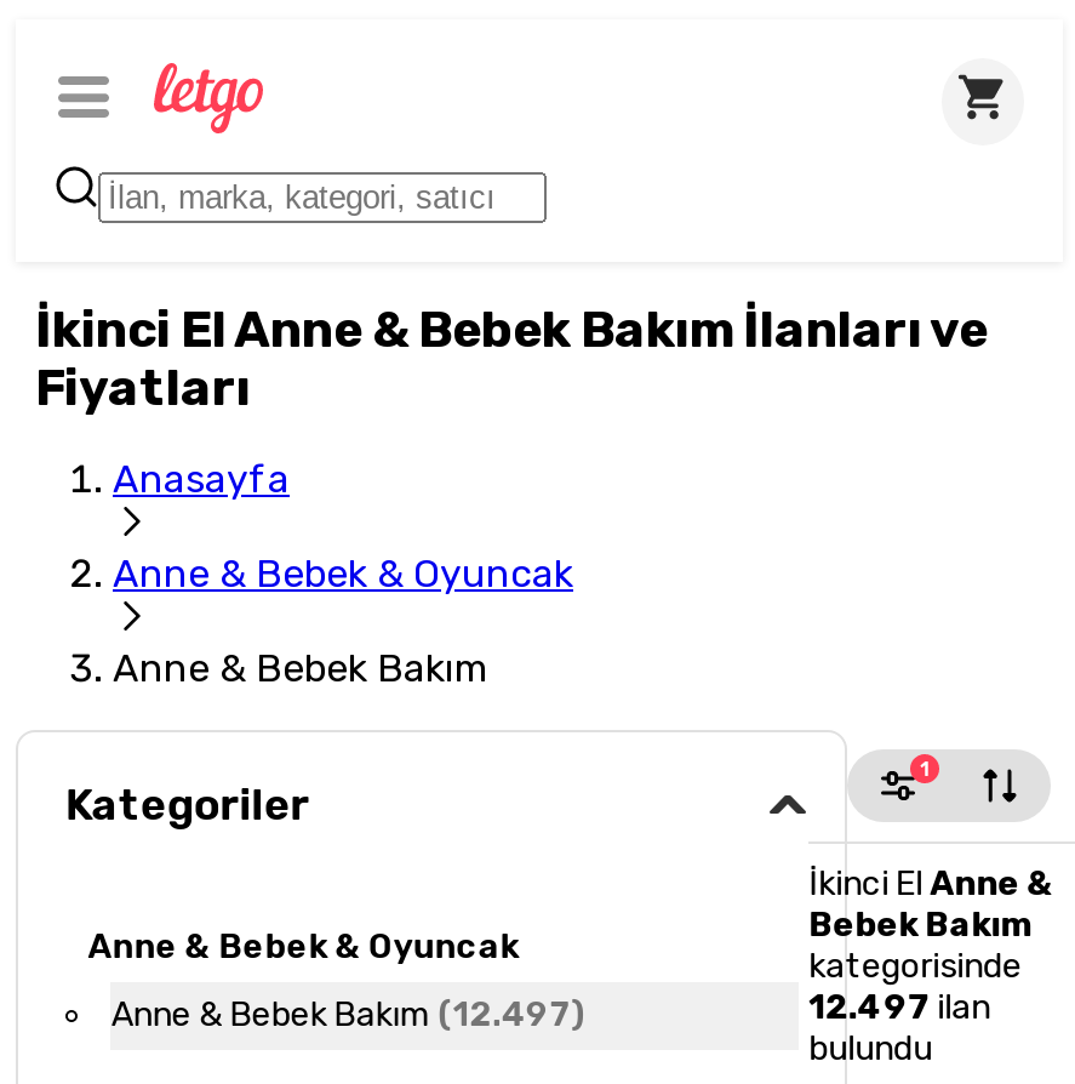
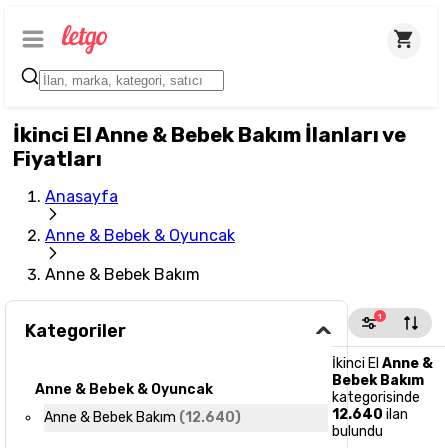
- Anne & Bebek Bakım (12.497)
+ Anne & Bebek Bakım (12.640)

- 12.497 ilan
+ 12.640 ilan
